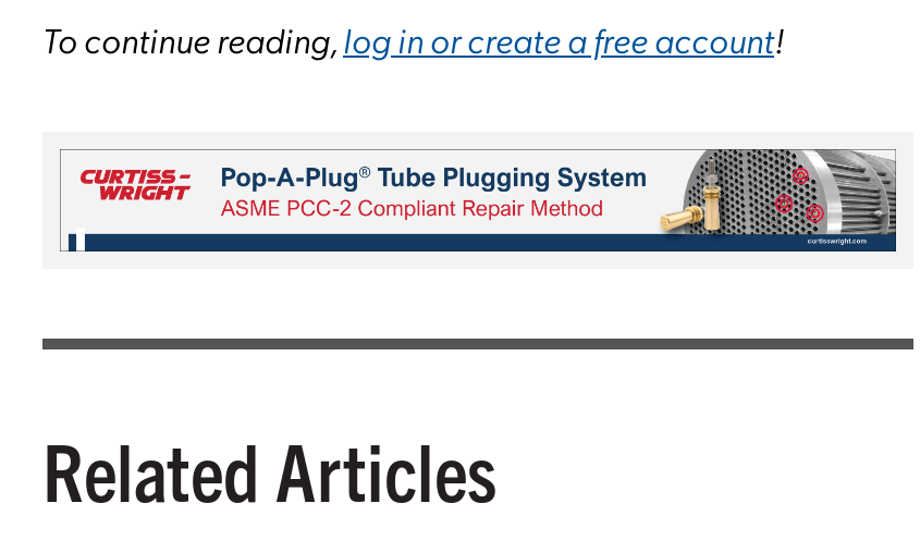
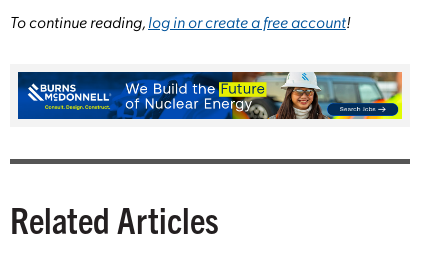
- [image]
+ [image]
